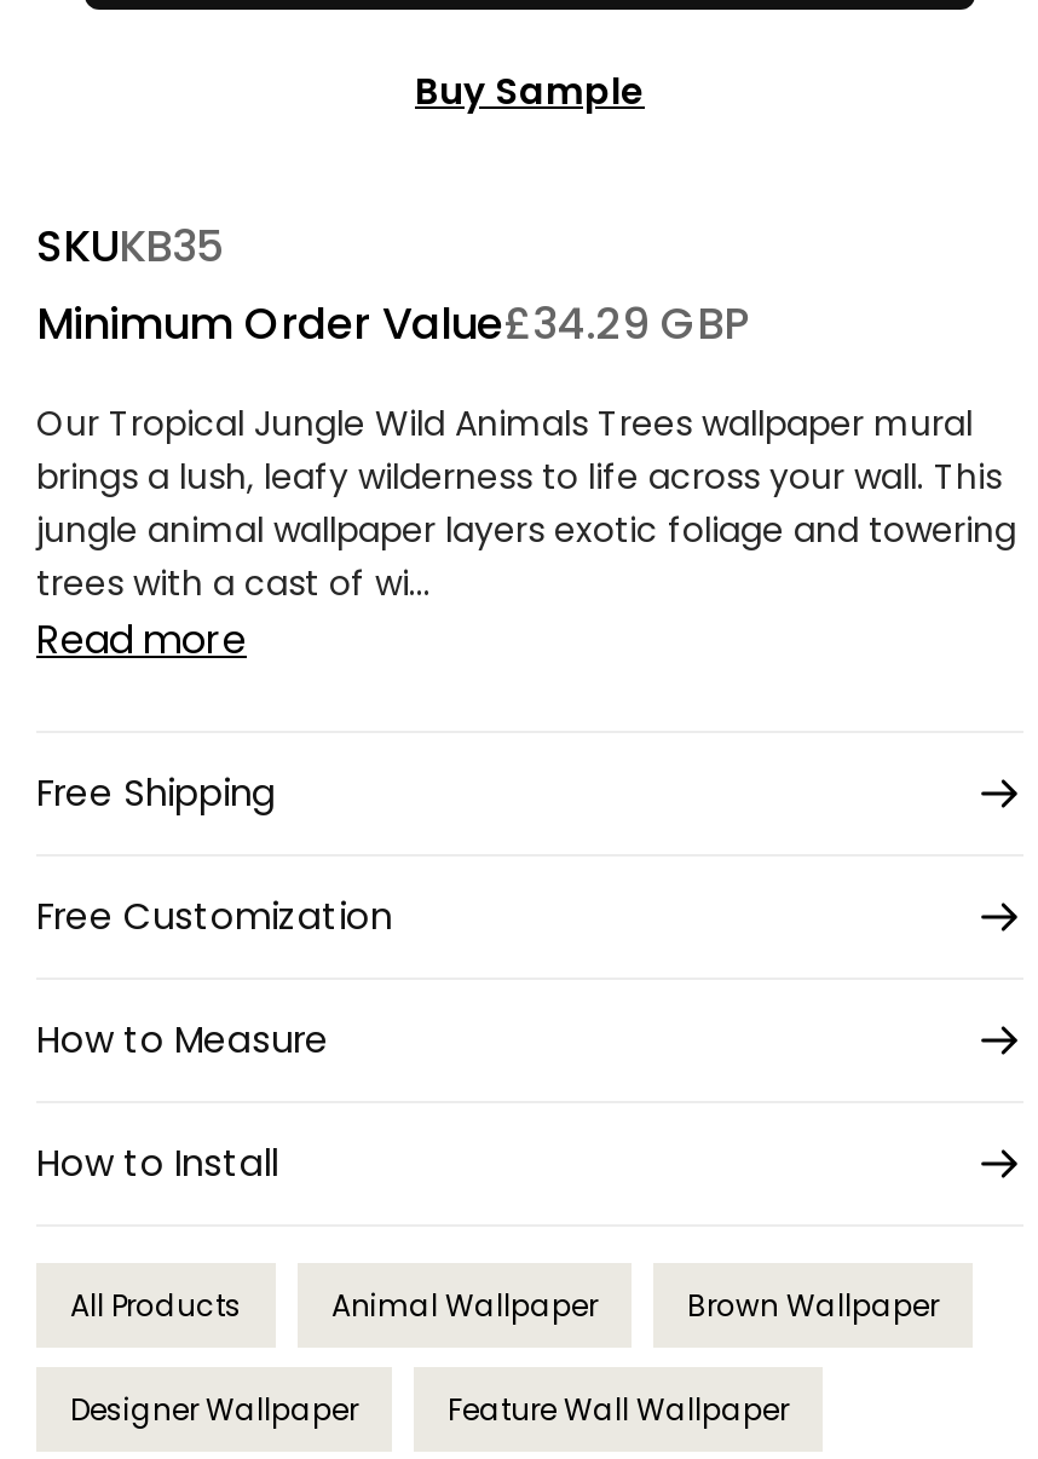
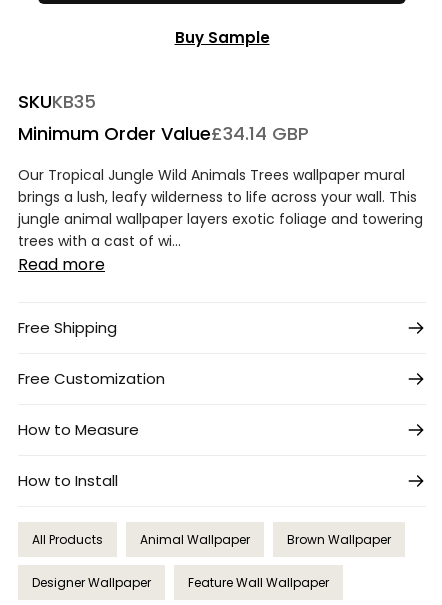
- Minimum Order Value£34.29 GBP
+ Minimum Order Value£34.14 GBP
